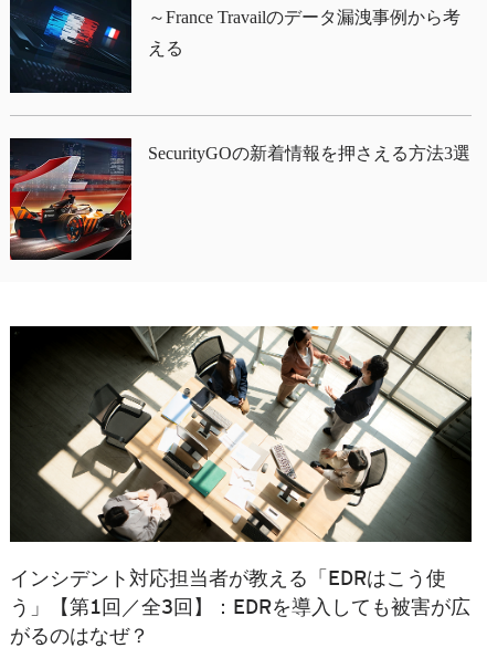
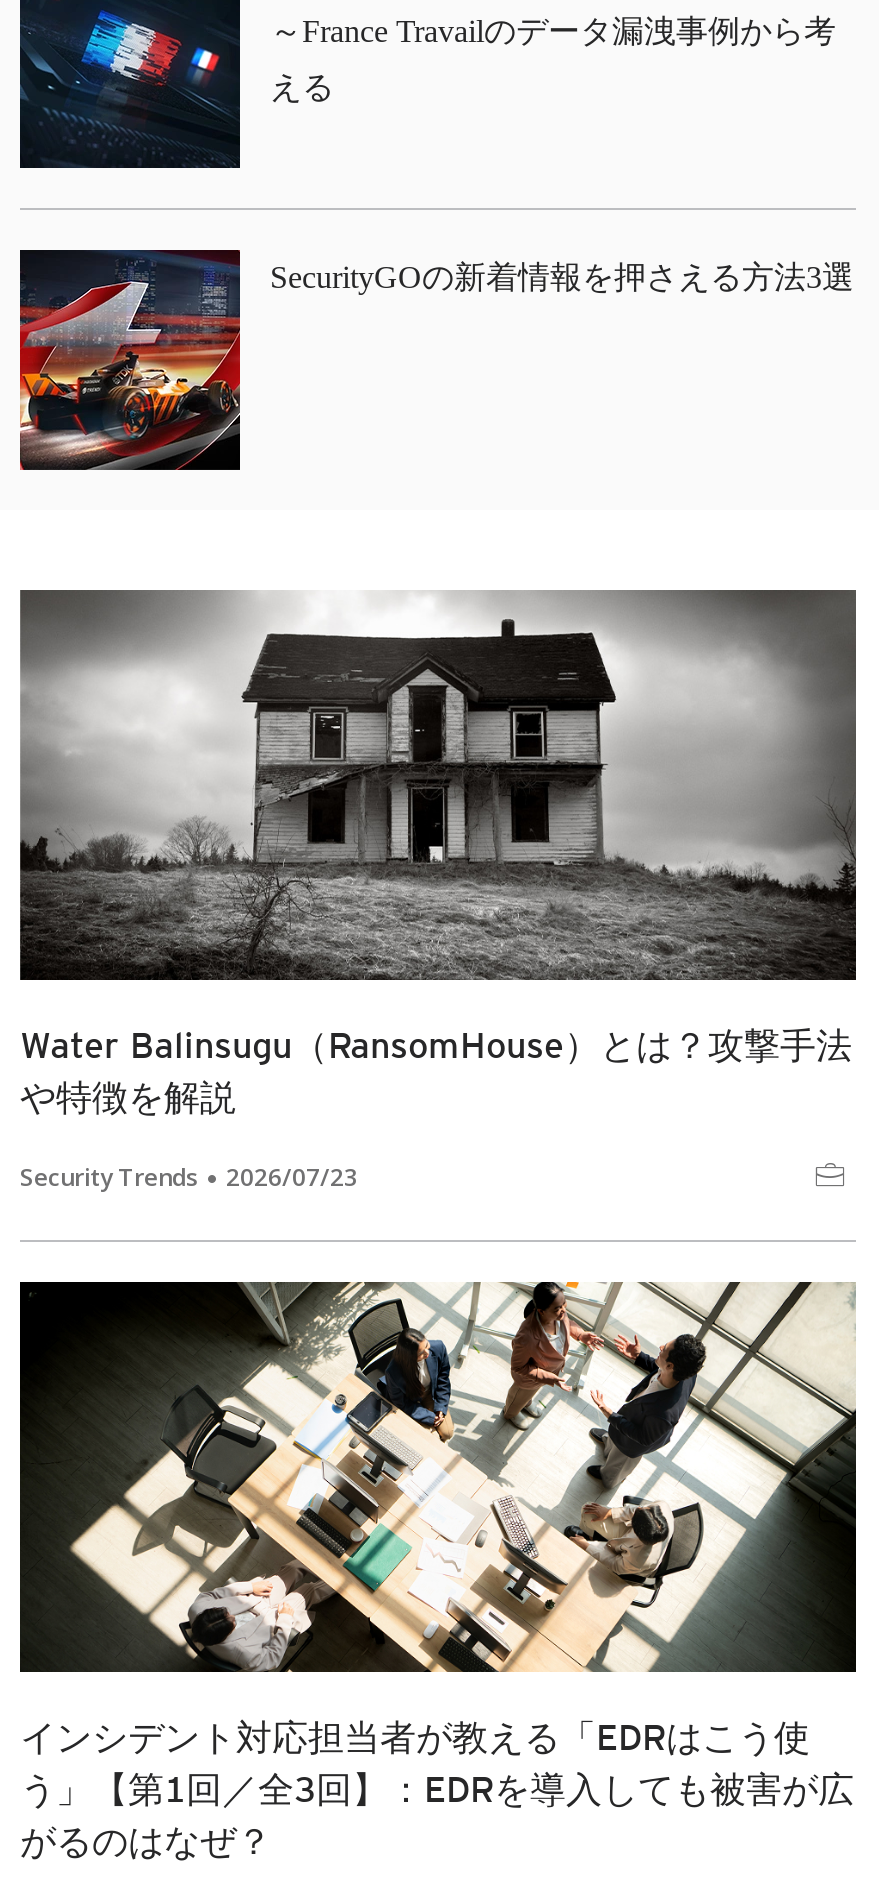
+ [image]
+ Water Balinsugu（RansomHouse）とは？攻撃手法
+ や特徴を解説
+ Security Trends
+ 2026/07/23
